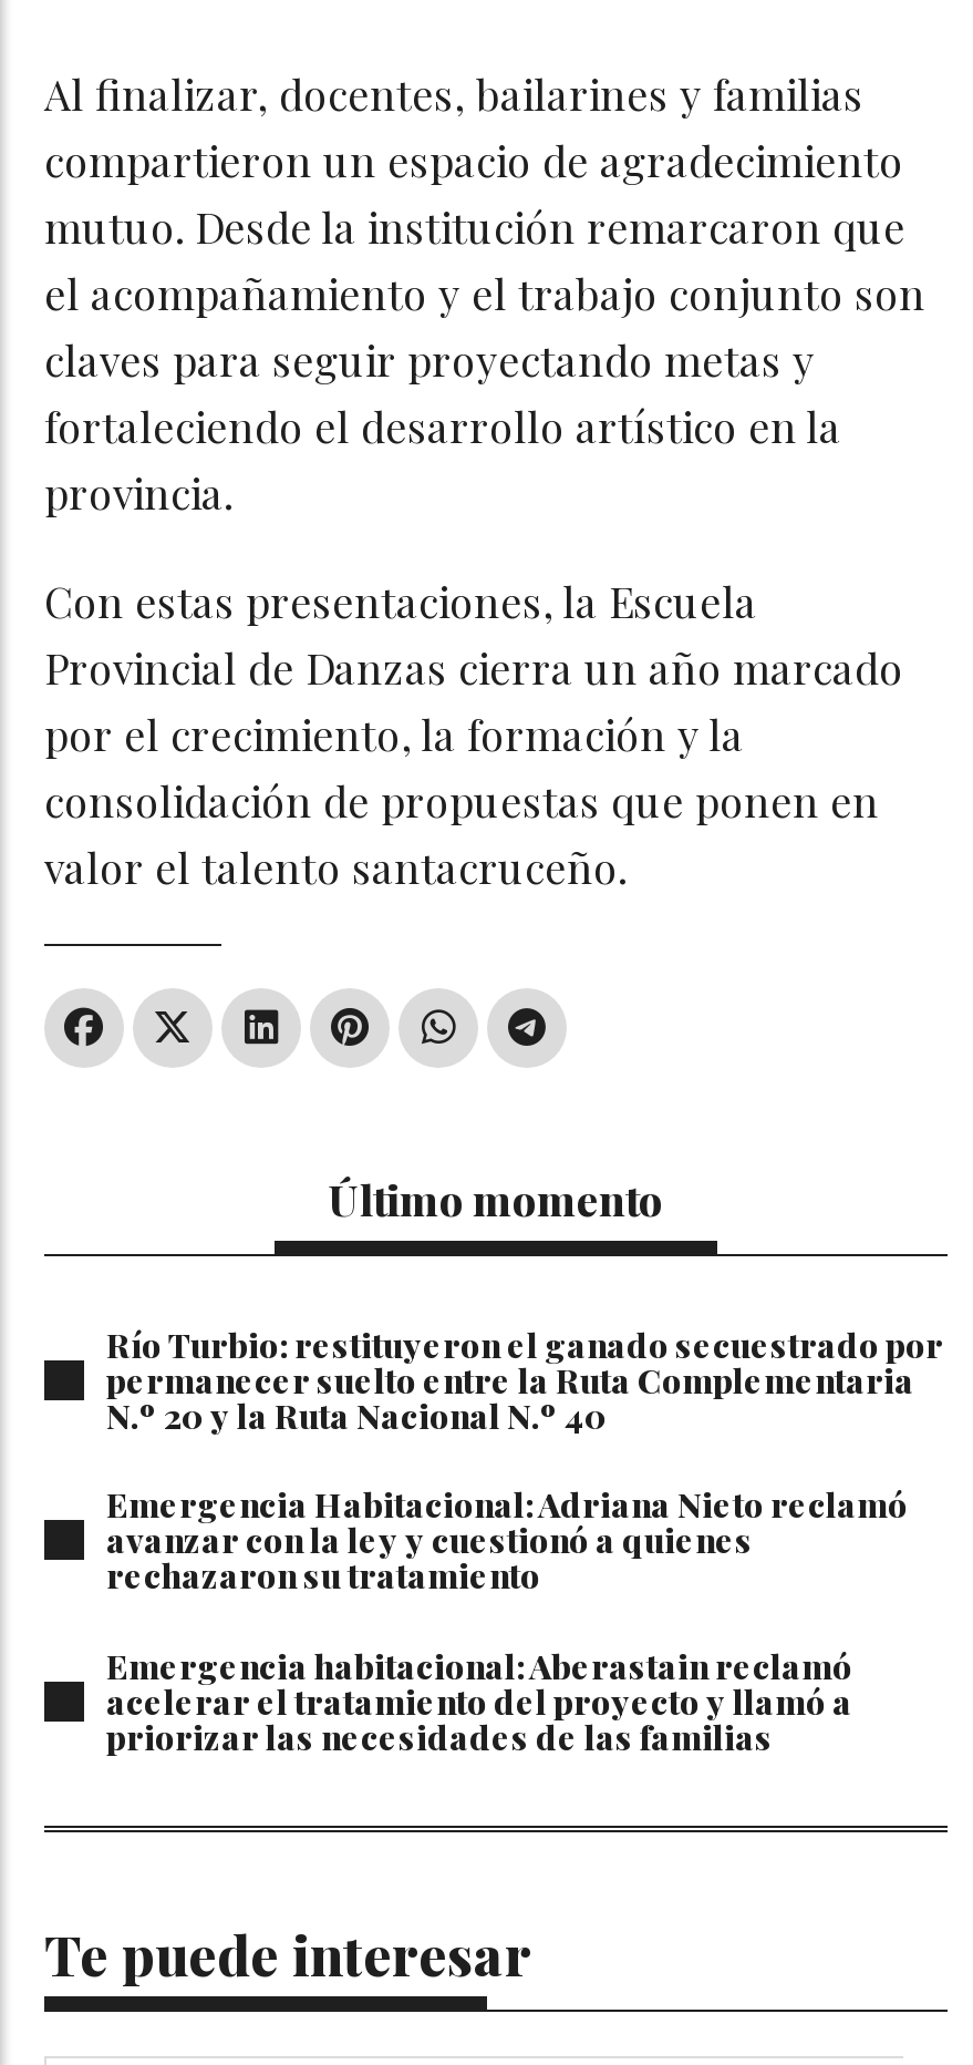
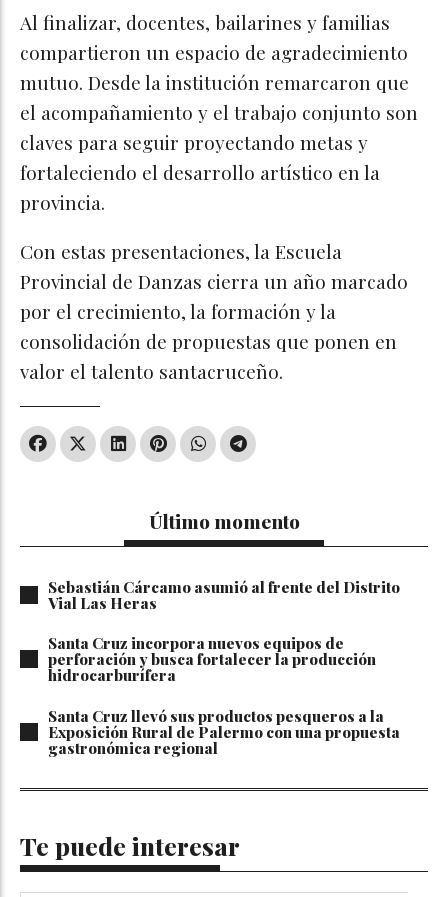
- Río Turbio: restituyeron el ganado secuestrado por
- permanecer suelto entre la Ruta Complementaria
- N.º 20 y la Ruta Nacional N.º 40
+ Sebastián Cárcamo asumió al frente del Distrito
+ Vial Las Heras

- Emergencia Habitacional: Adriana Nieto reclamó
- avanzar con la ley y cuestionó a quienes
- rechazaron su tratamiento
+ Santa Cruz incorpora nuevos equipos de
+ perforación y busca fortalecer la producción
+ hidrocarburífera

- Emergencia habitacional: Aberastain reclamó
- acelerar el tratamiento del proyecto y llamó a
- priorizar las necesidades de las familias
+ Santa Cruz llevó sus productos pesqueros a la
+ Exposición Rural de Palermo con una propuesta
+ gastronómica regional
